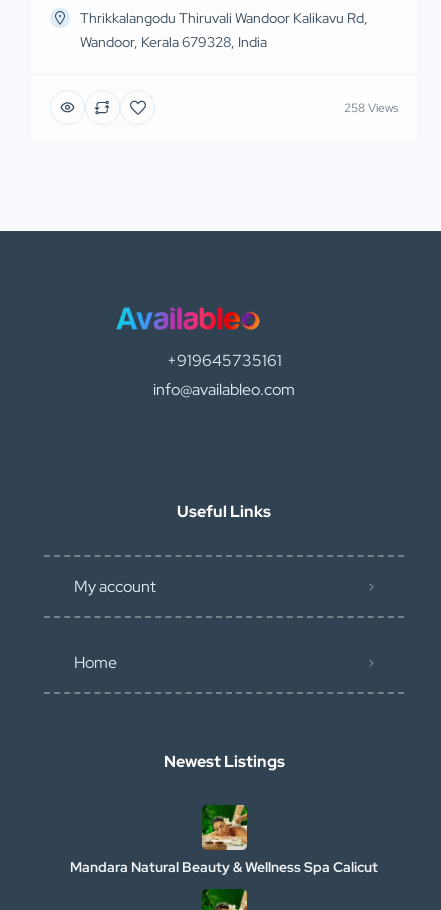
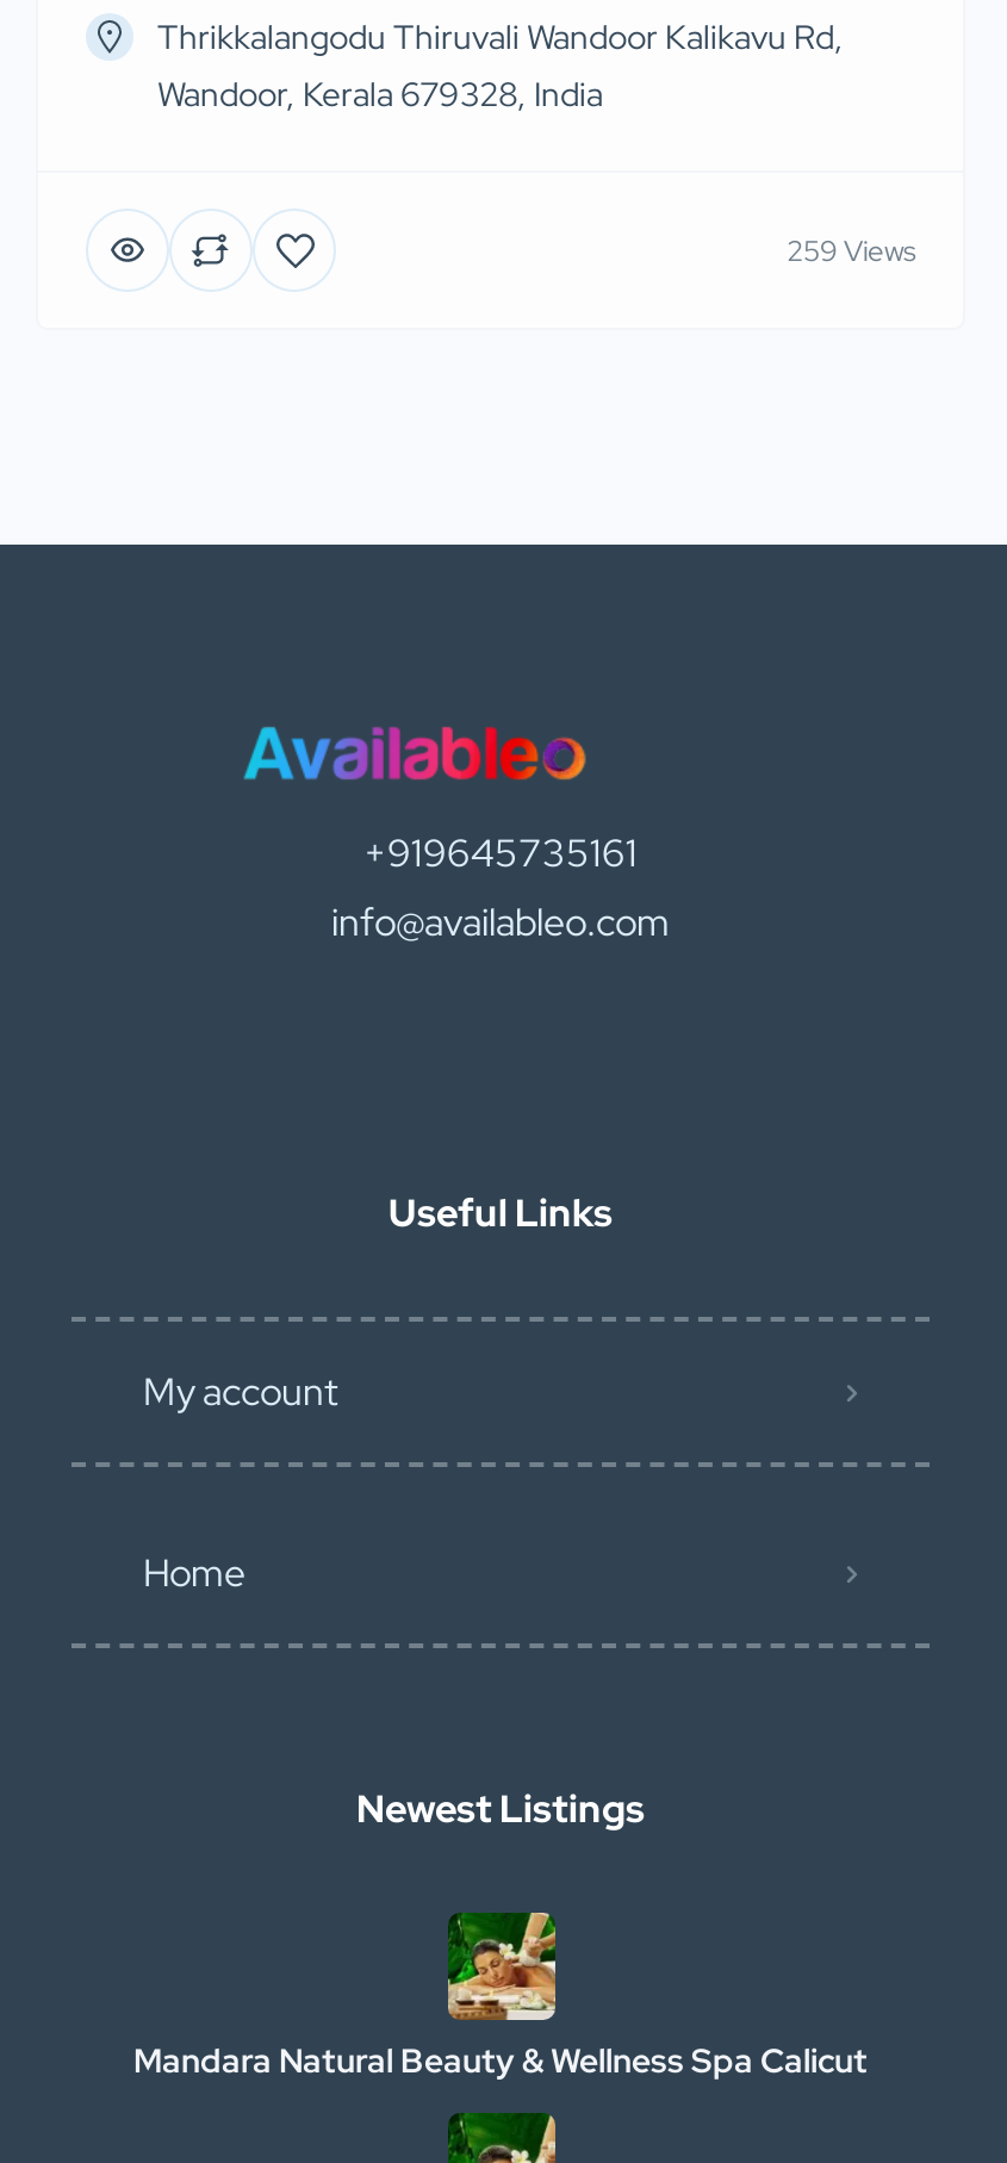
- 258 Views
+ 259 Views
